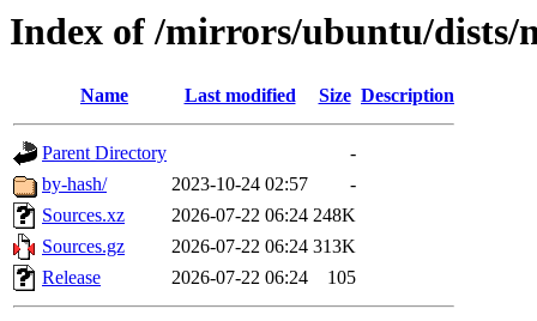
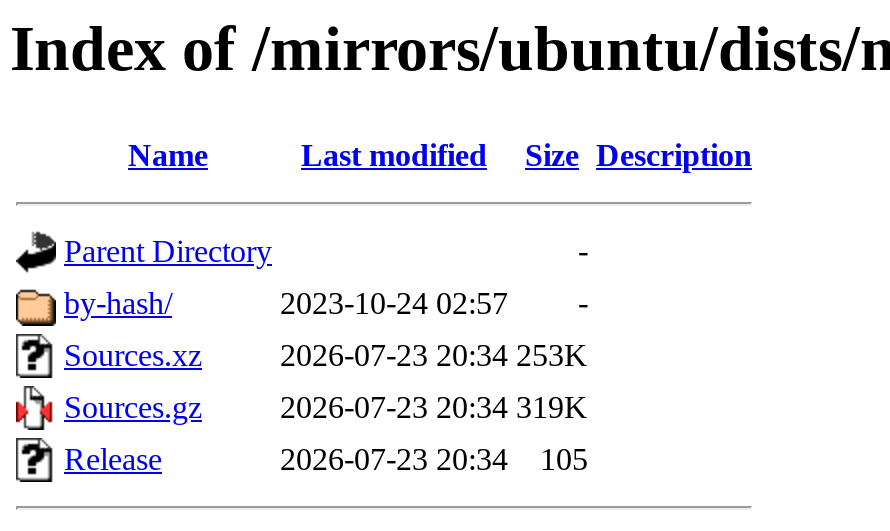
- 2026-07-22 06:24 248K
+ 2026-07-23 20:34 253K

- 2026-07-22 06:24 313K
+ 2026-07-23 20:34 319K

- 2026-07-22 06:24 105
+ 2026-07-23 20:34 105
